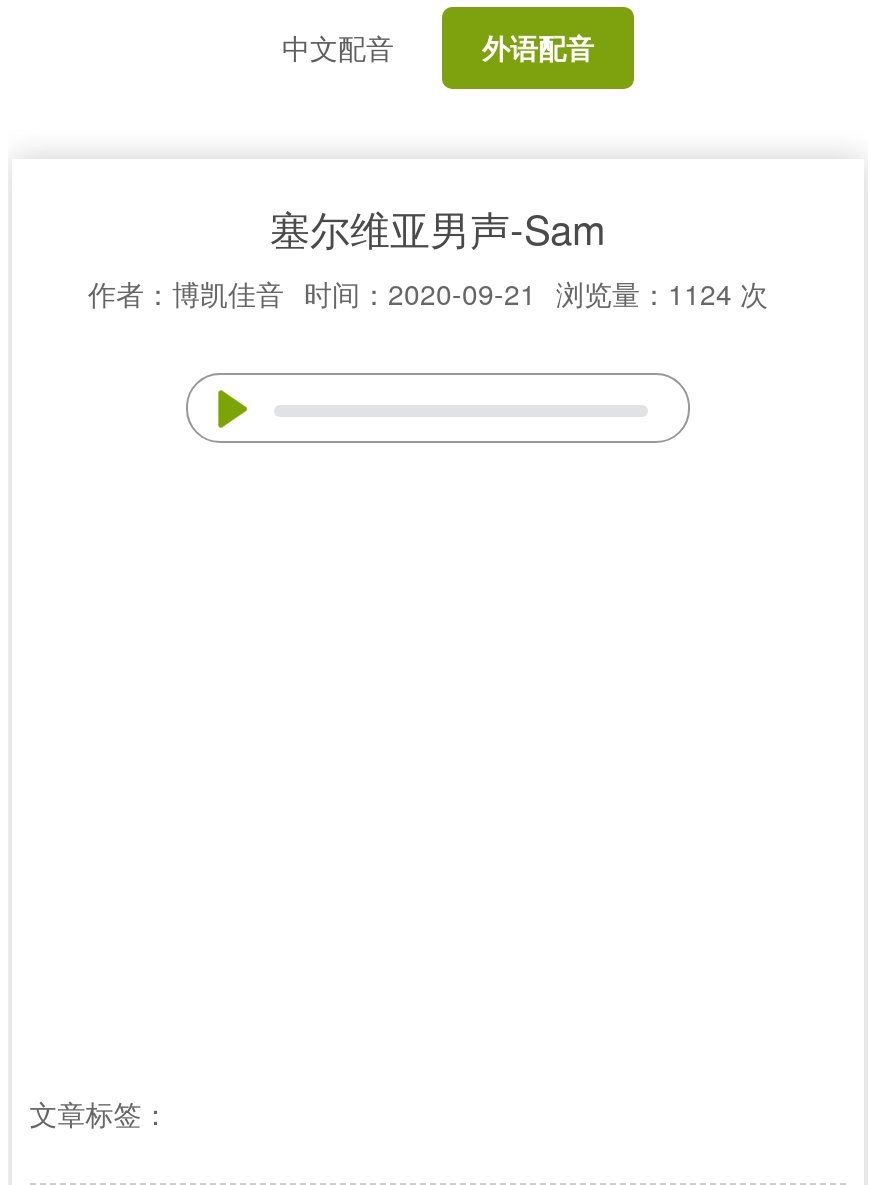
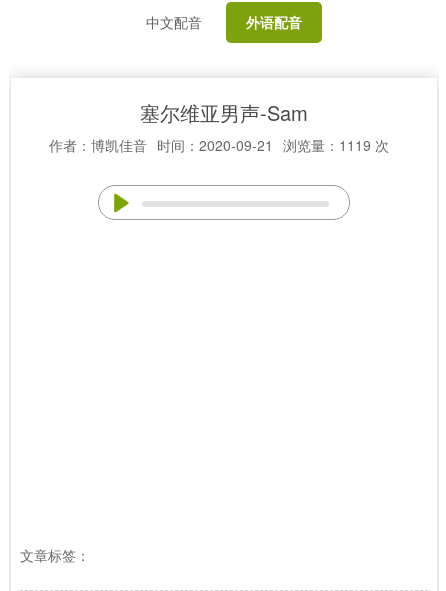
- 作者：博凯佳音 时间：2020-09-21 浏览量：1124 次
+ 作者：博凯佳音 时间：2020-09-21 浏览量：1119 次
